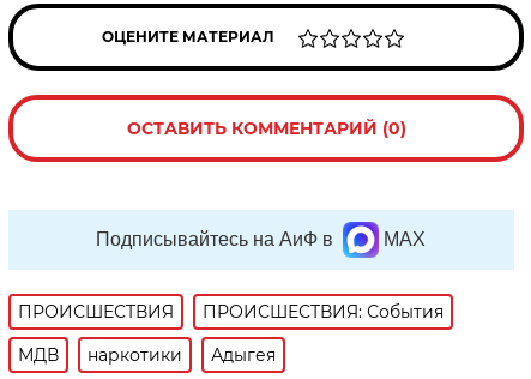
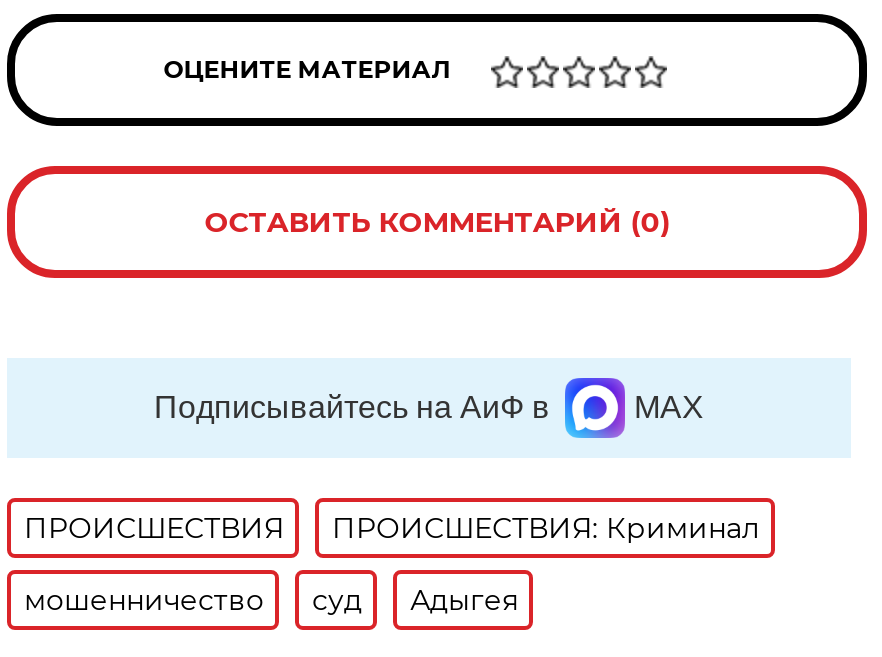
- ПРОИСШЕСТВИЯ: События
+ ПРОИСШЕСТВИЯ: Криминал

- МДВ
- наркотики
+ мошенничество
+ суд
